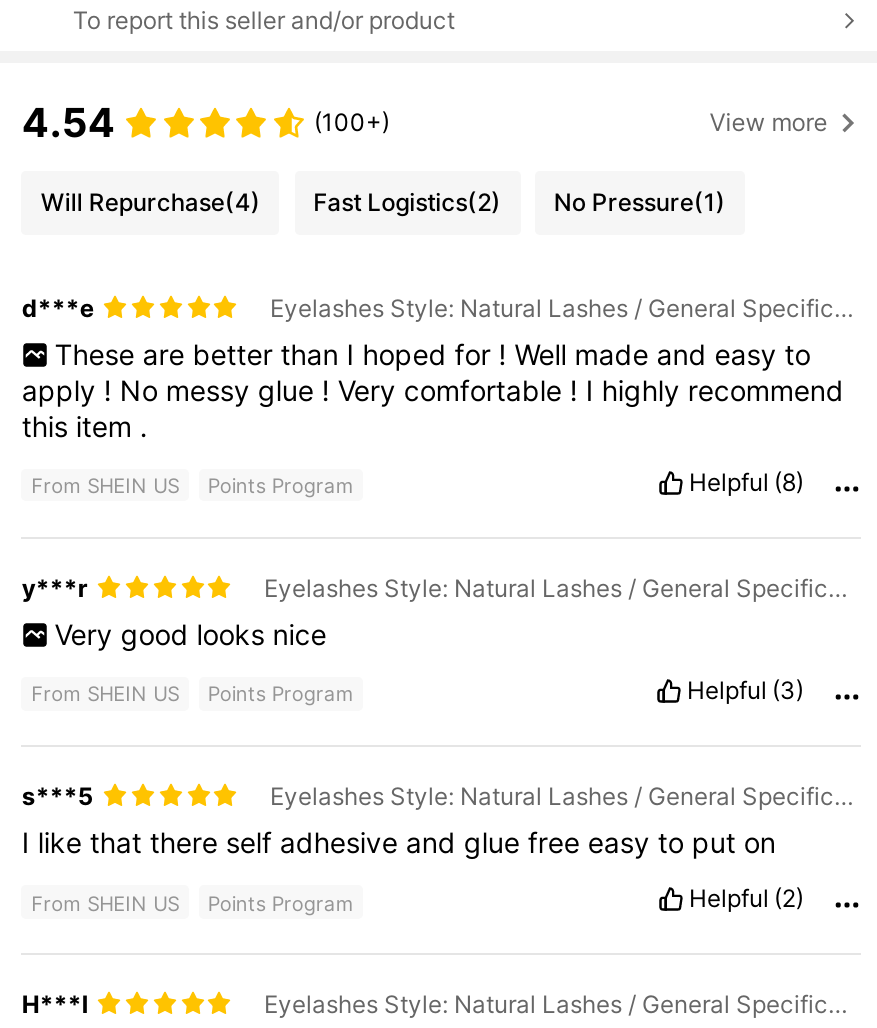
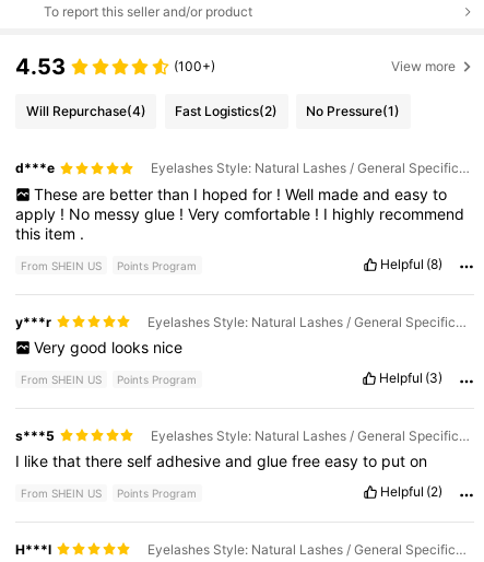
- 4.54
+ 4.53
